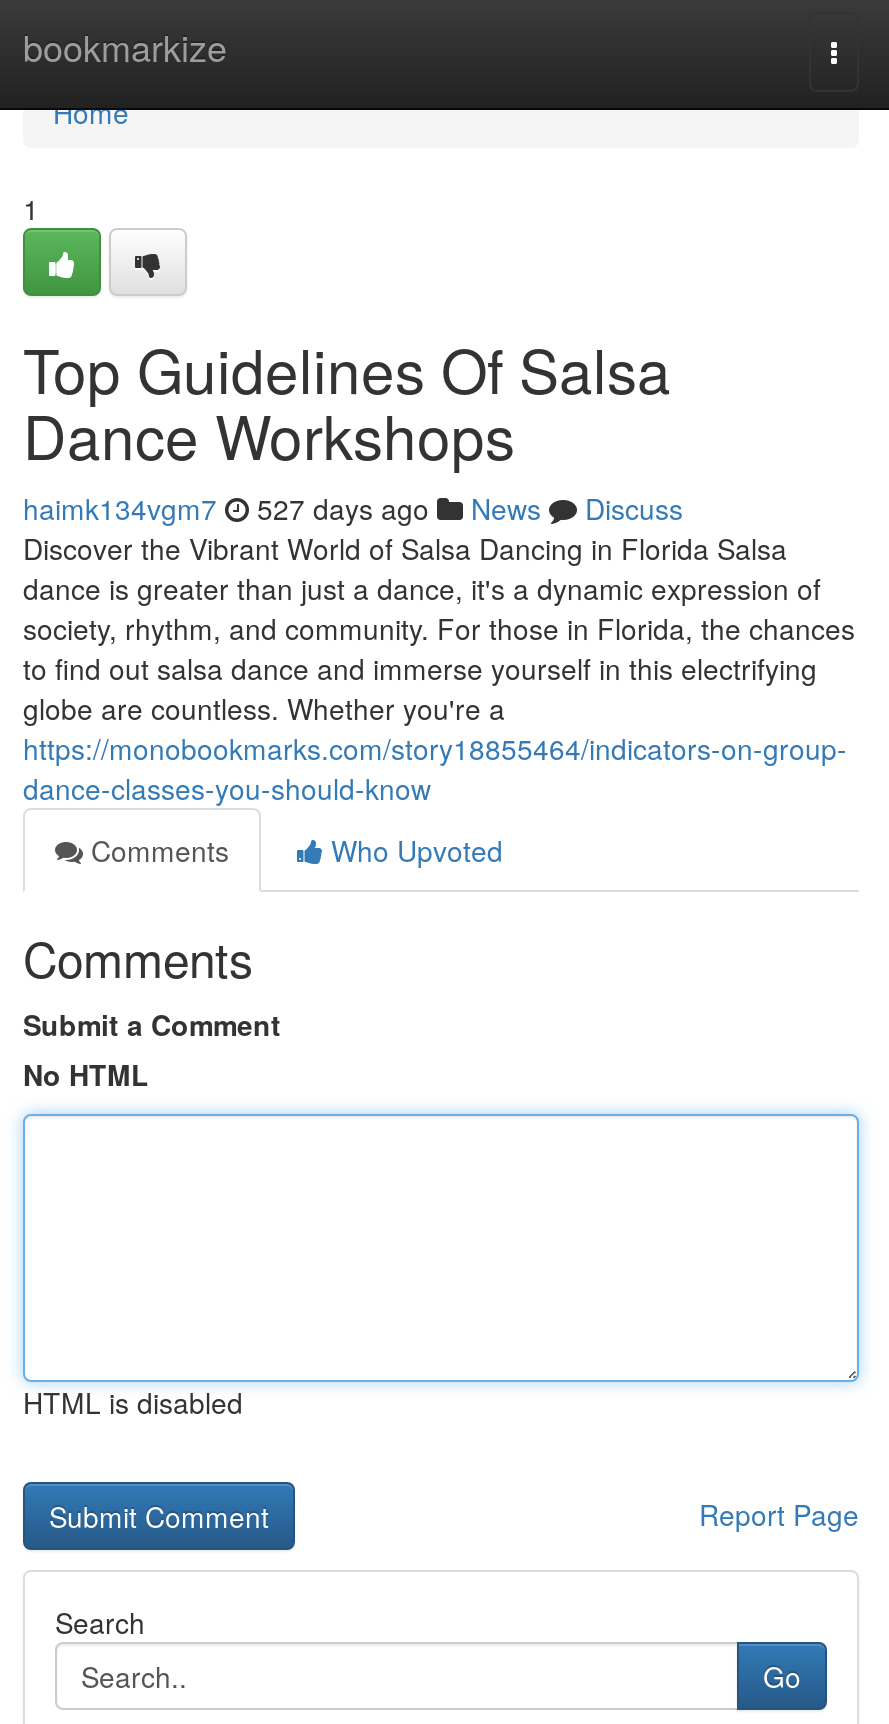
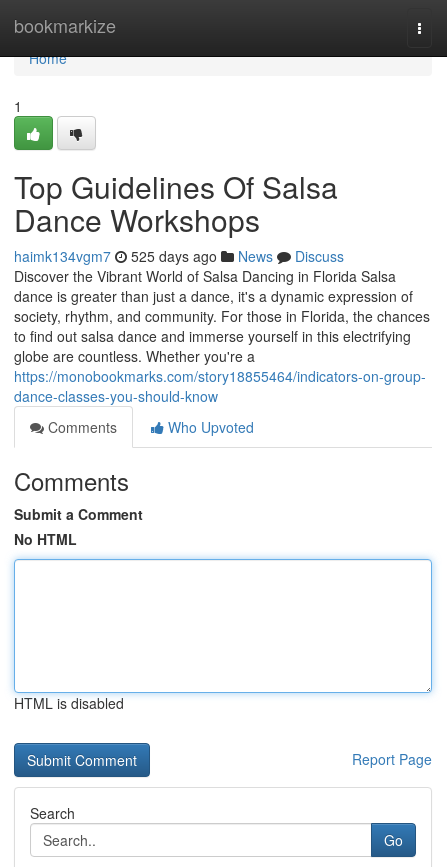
- haimk134vgm7 527 days ago News Discuss
+ haimk134vgm7 525 days ago News Discuss
